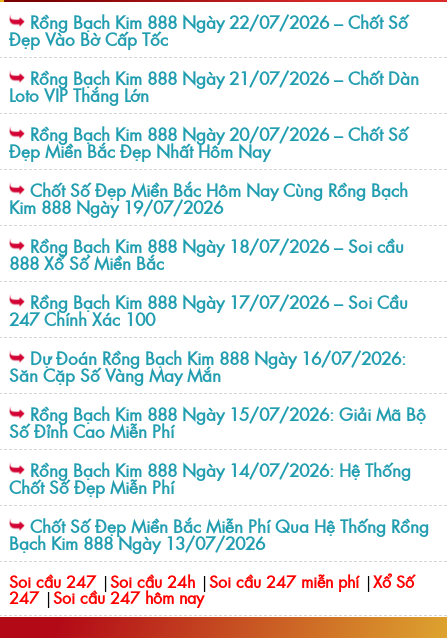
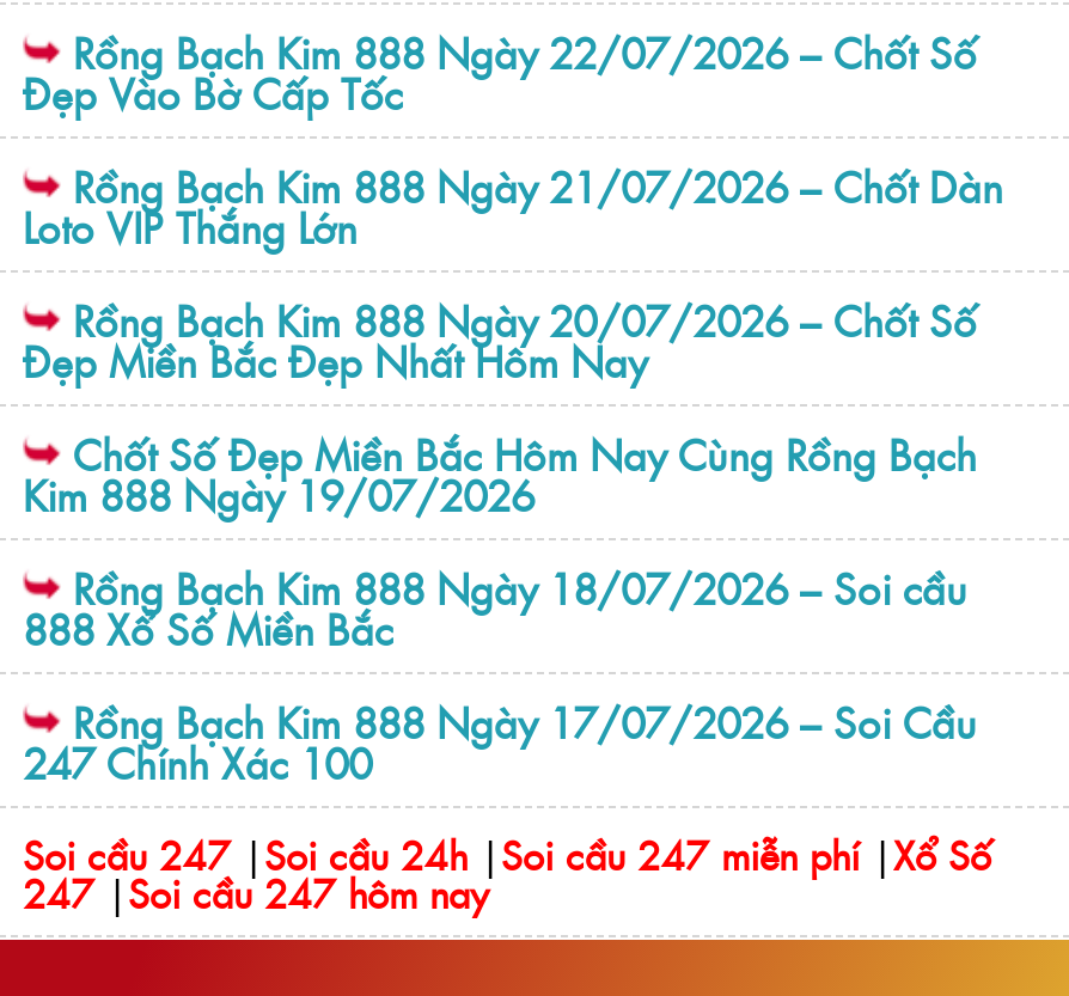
- Dự Đoán Rồng Bạch Kim 888 Ngày 16/07/2026:
- Săn Cặp Số Vàng May Mắn
- Rồng Bạch Kim 888 Ngày 15/07/2026: Giải Mã Bộ
- Số Đỉnh Cao Miễn Phí
- Rồng Bạch Kim 888 Ngày 14/07/2026: Hệ Thống
- Chốt Số Đẹp Miễn Phí
- Chốt Số Đẹp Miền Bắc Miễn Phí Qua Hệ Thống Rồng
- Bạch Kim 888 Ngày 13/07/2026
